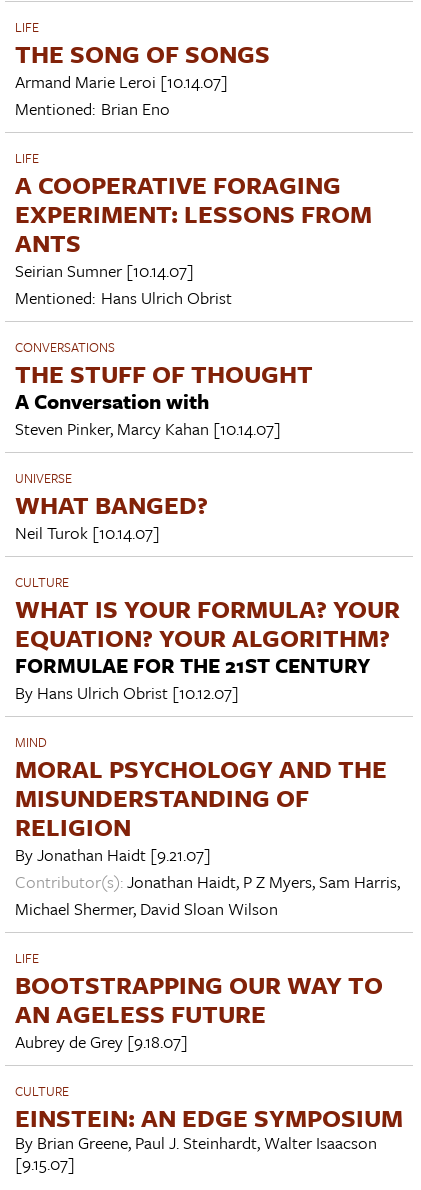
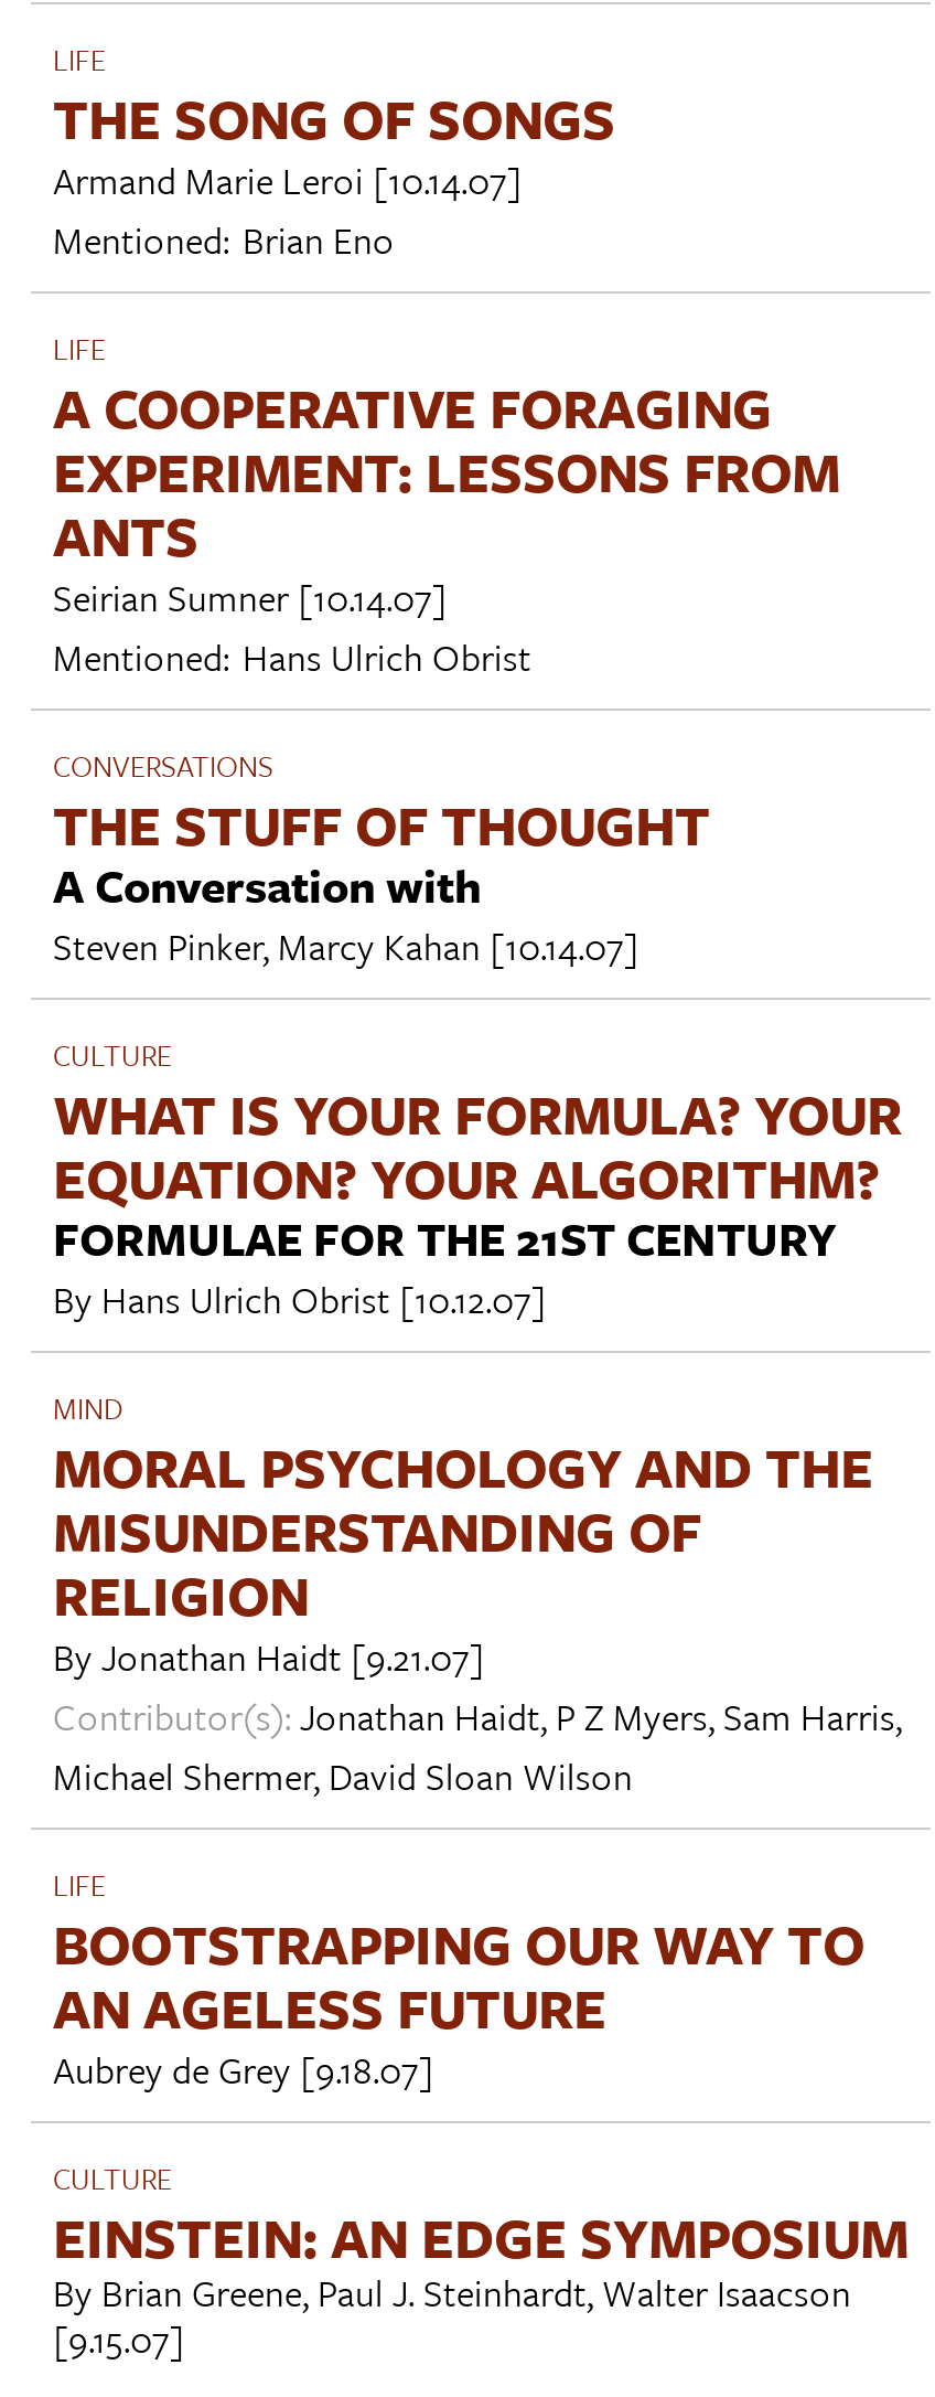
- UNIVERSE
- WHAT BANGED?
- Neil Turok [10.14.07]
